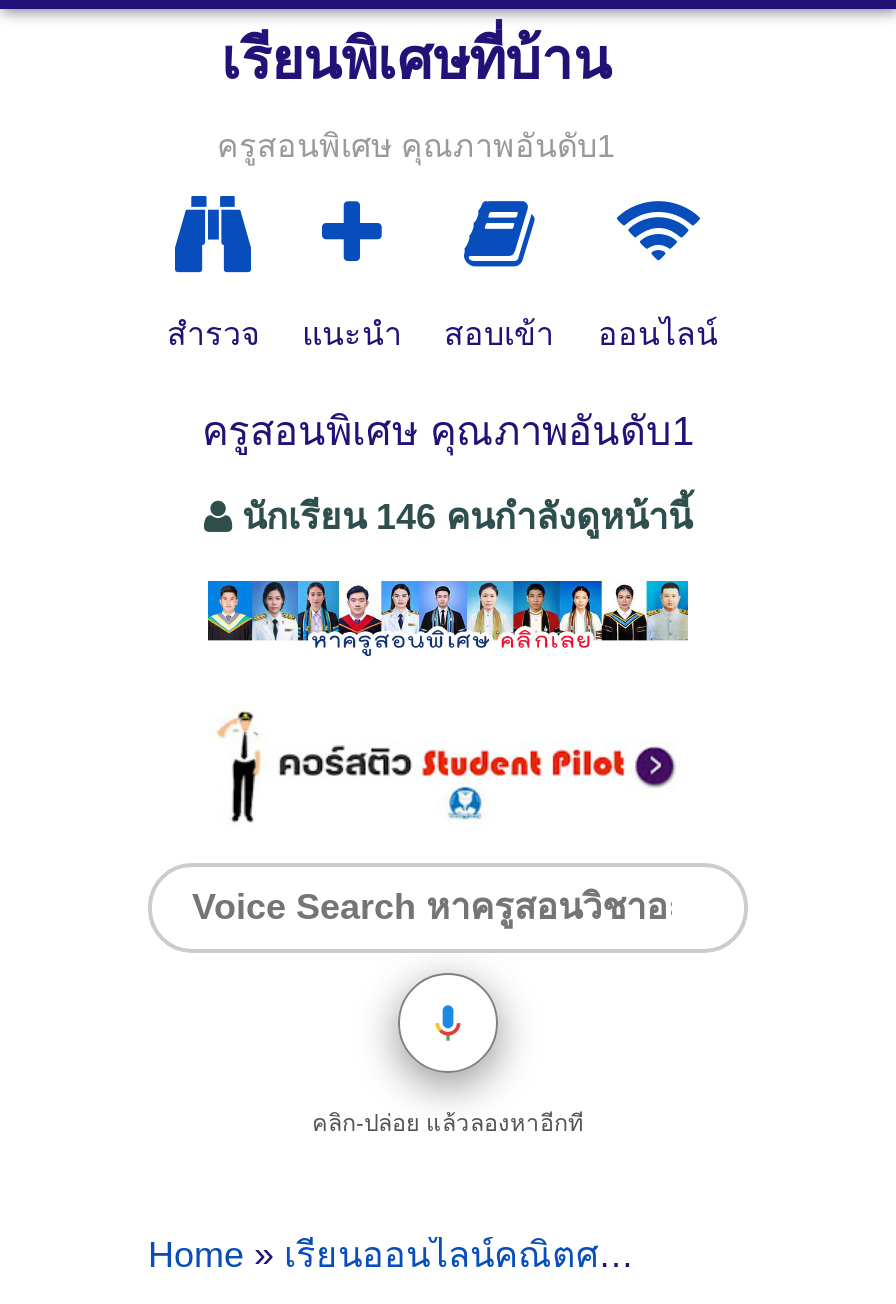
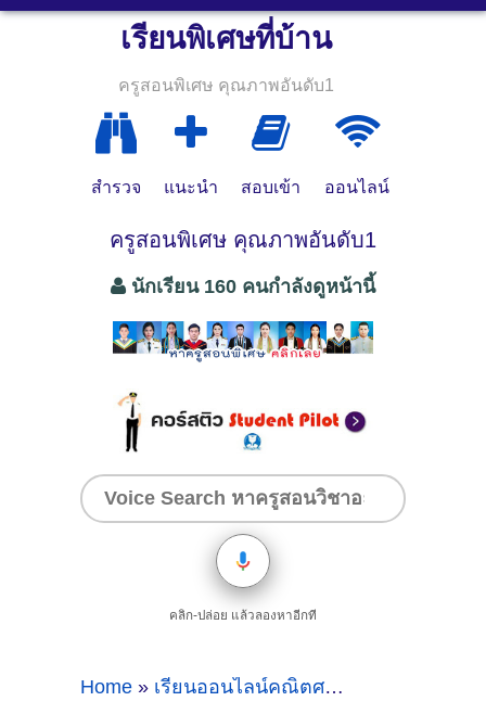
- นักเรียน 146 คนกำลังดูหน้านี้
+ นักเรียน 160 คนกำลังดูหน้านี้
